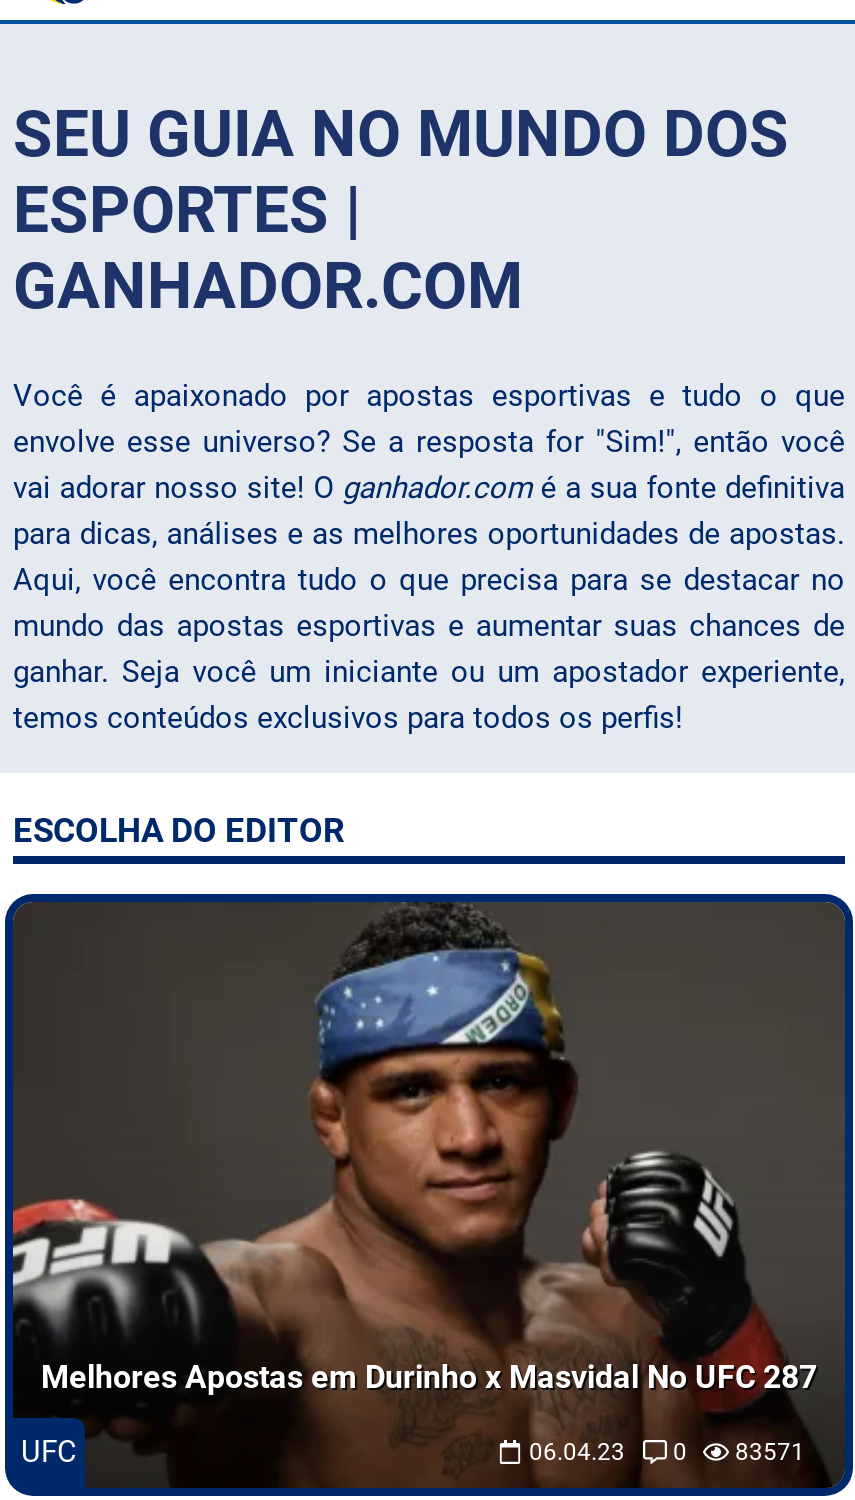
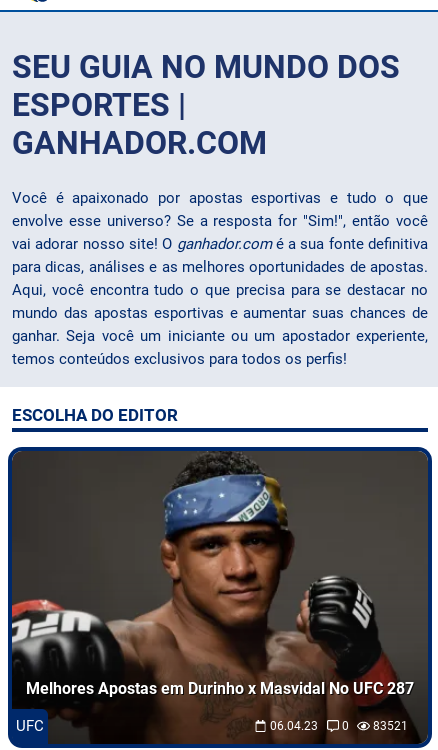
- 06.04.23 0 83571
+ 06.04.23 0 83521
